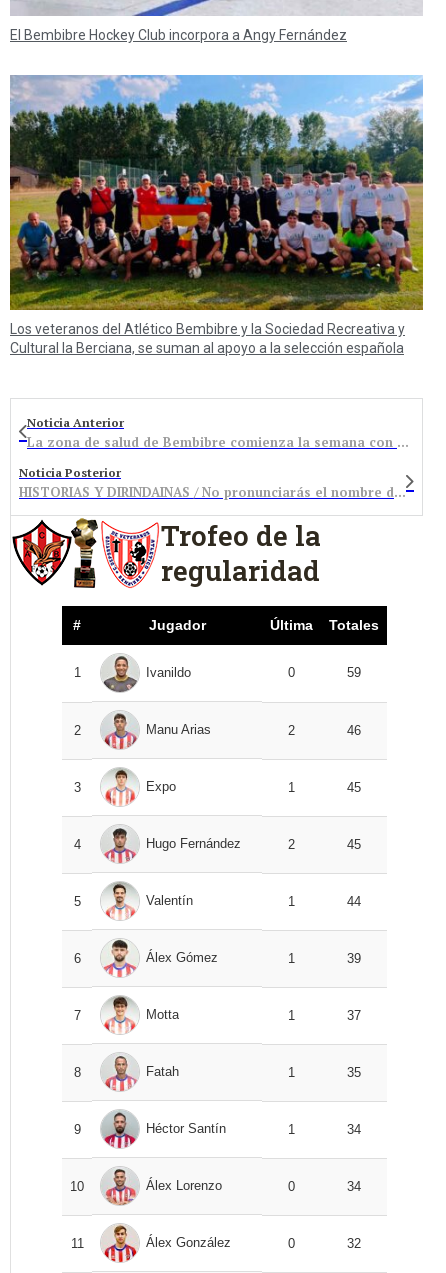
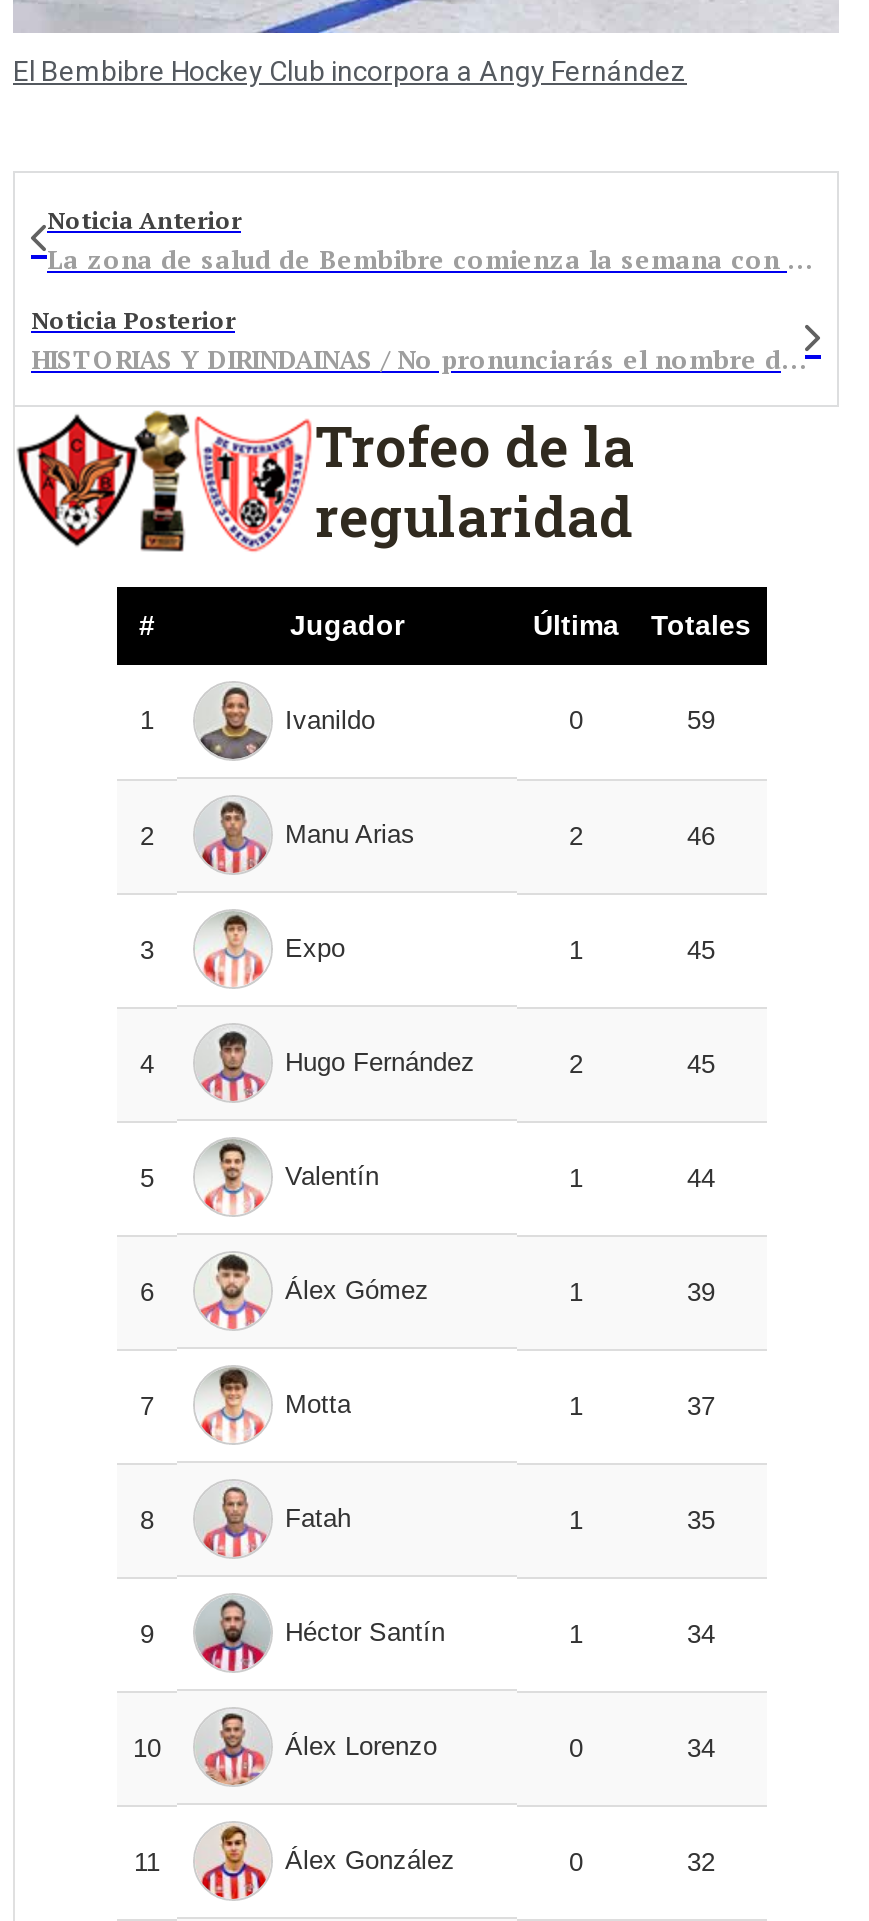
- [image]
- Los veteranos del Atlético Bembibre y la Sociedad Recreativa y
- Cultural la Berciana, se suman al apoyo a la selección española
